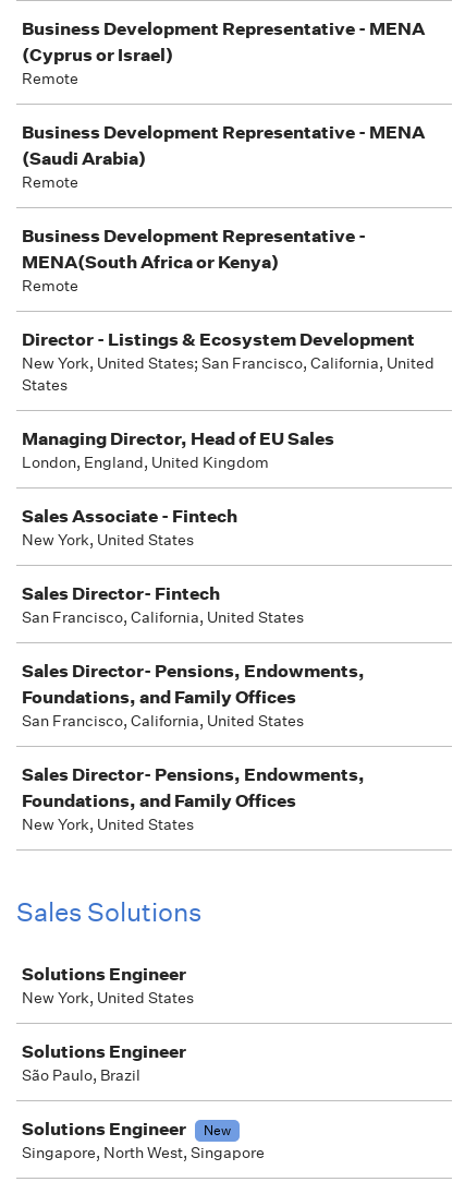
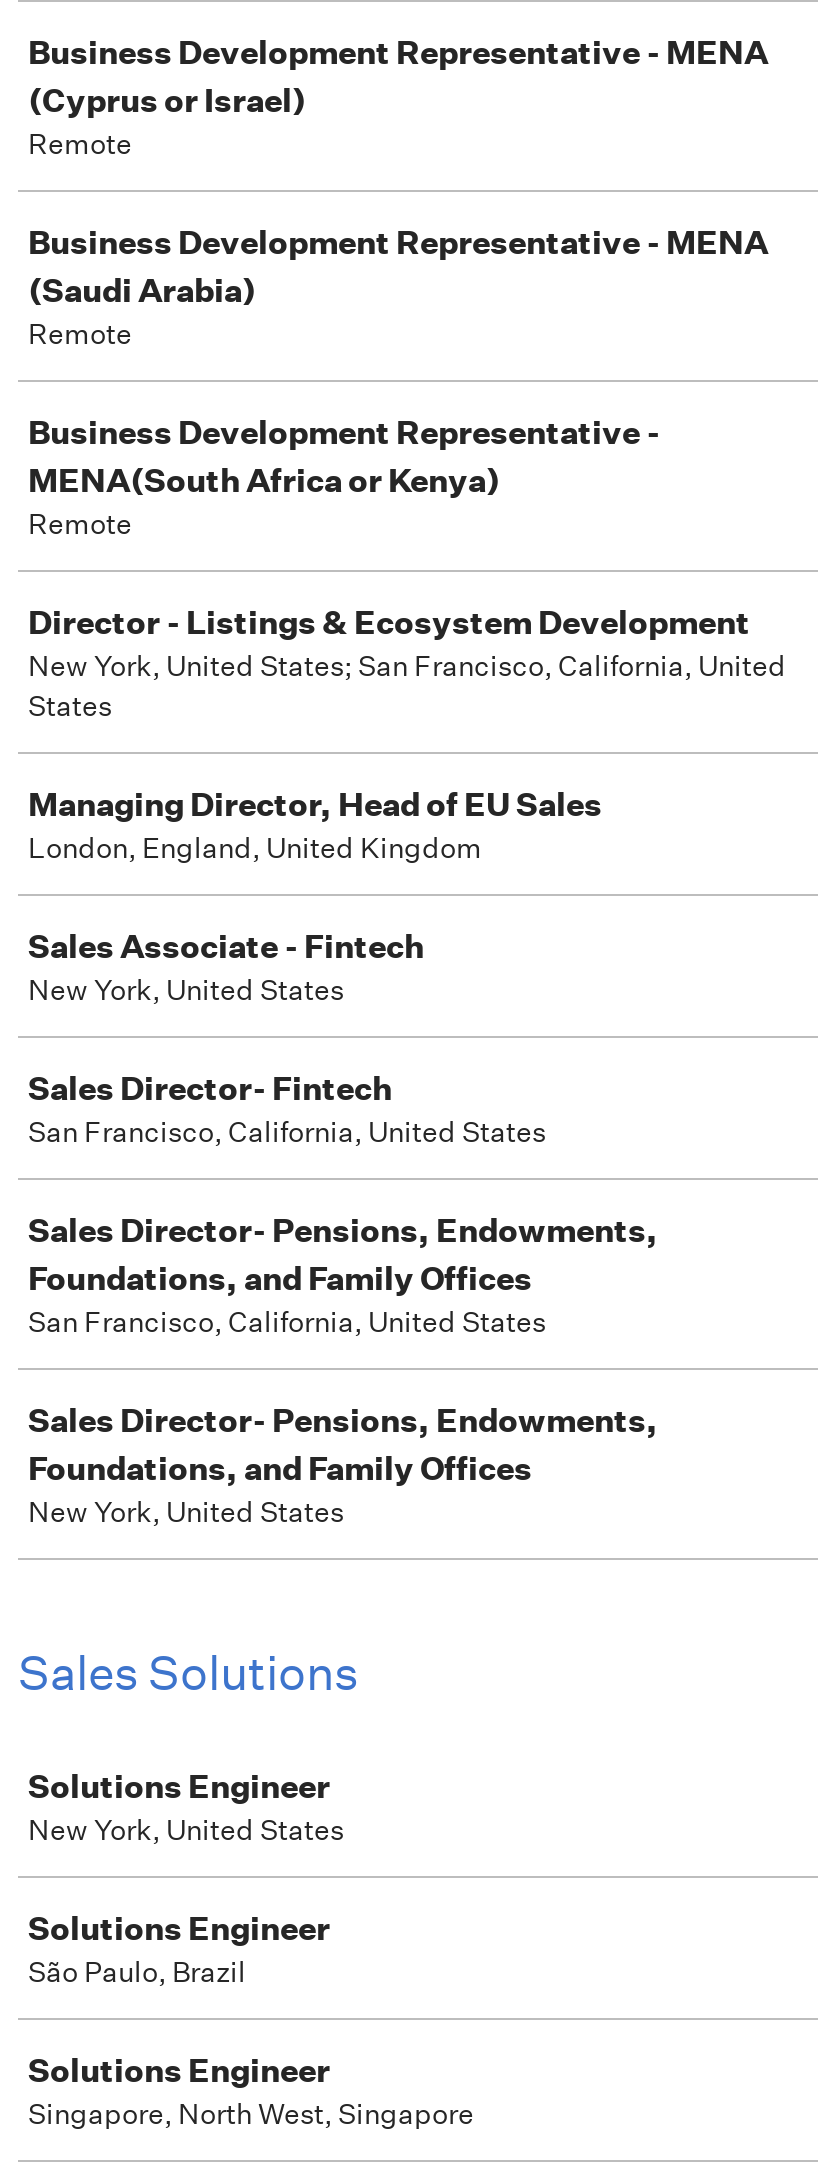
- New
